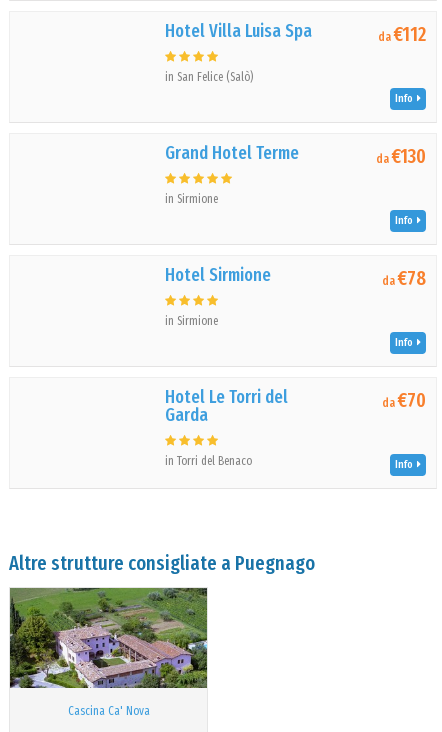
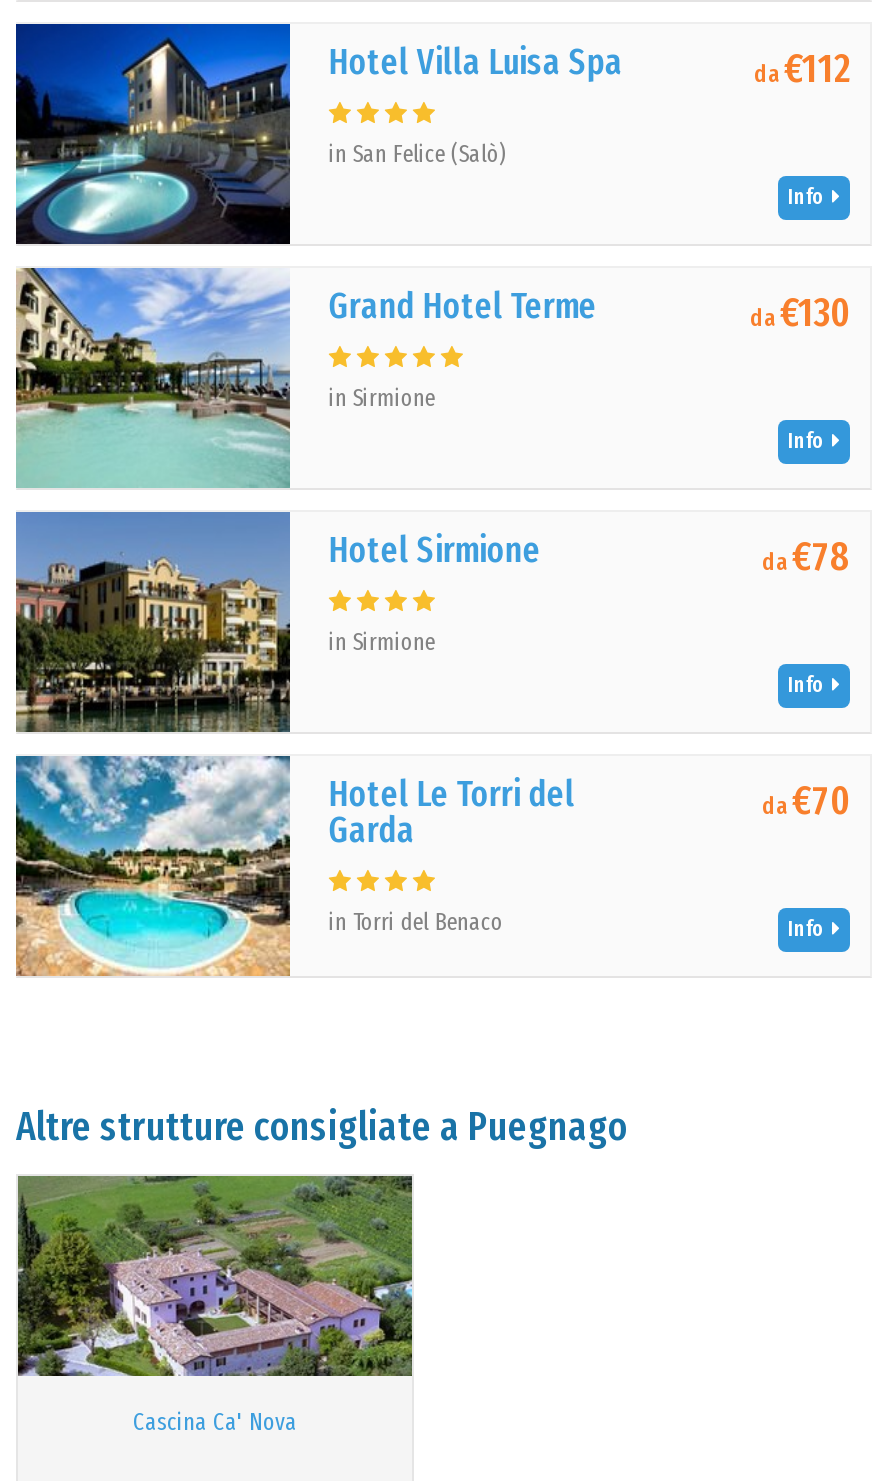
+ [image]

+ [image]

+ [image]

+ [image]
